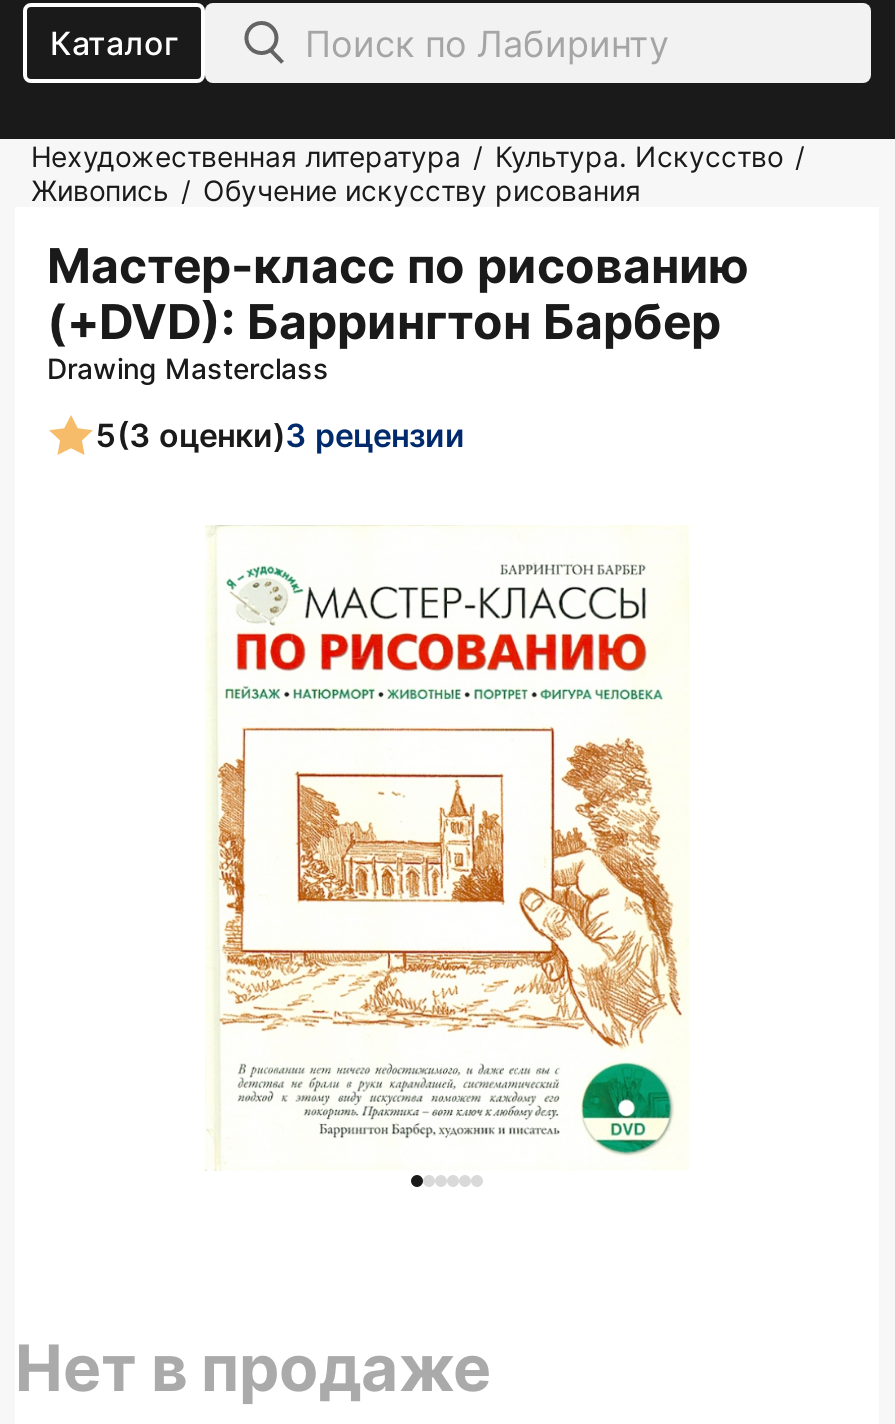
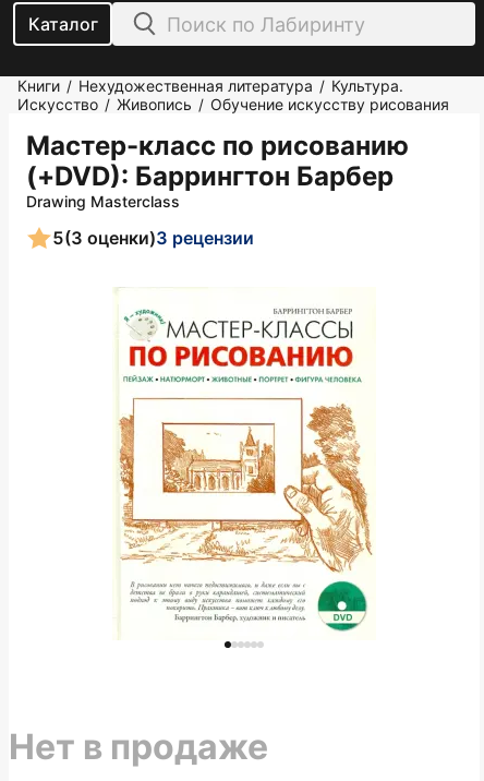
- Нехудожественная литература / Культура. Искусство /
- Живопись / Обучение искусству рисования
+ Книги / Нехудожественная литература / Культура.
+ Искусство / Живопись / Обучение искусству рисования
